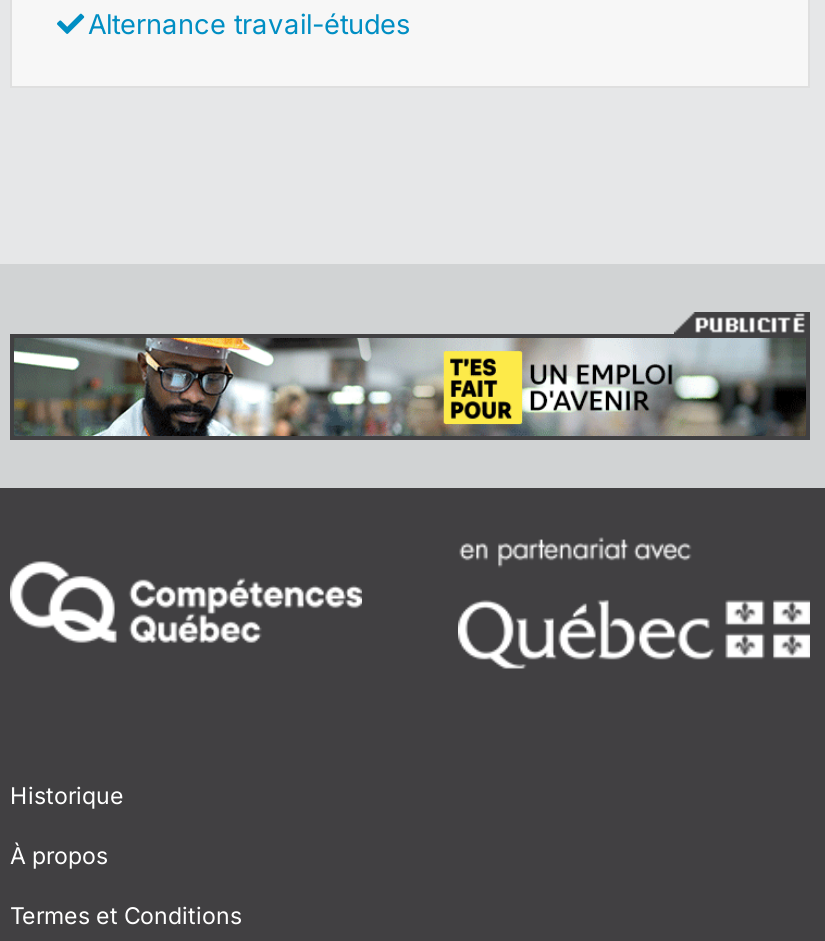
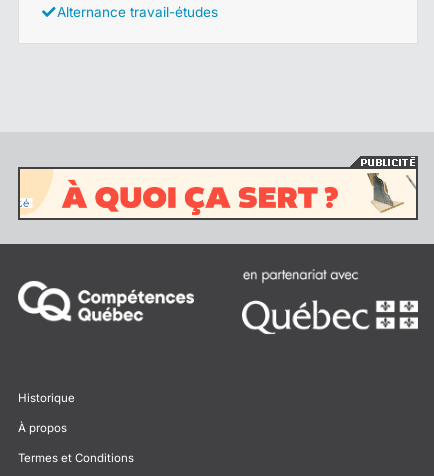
- [image]
+ [image]
